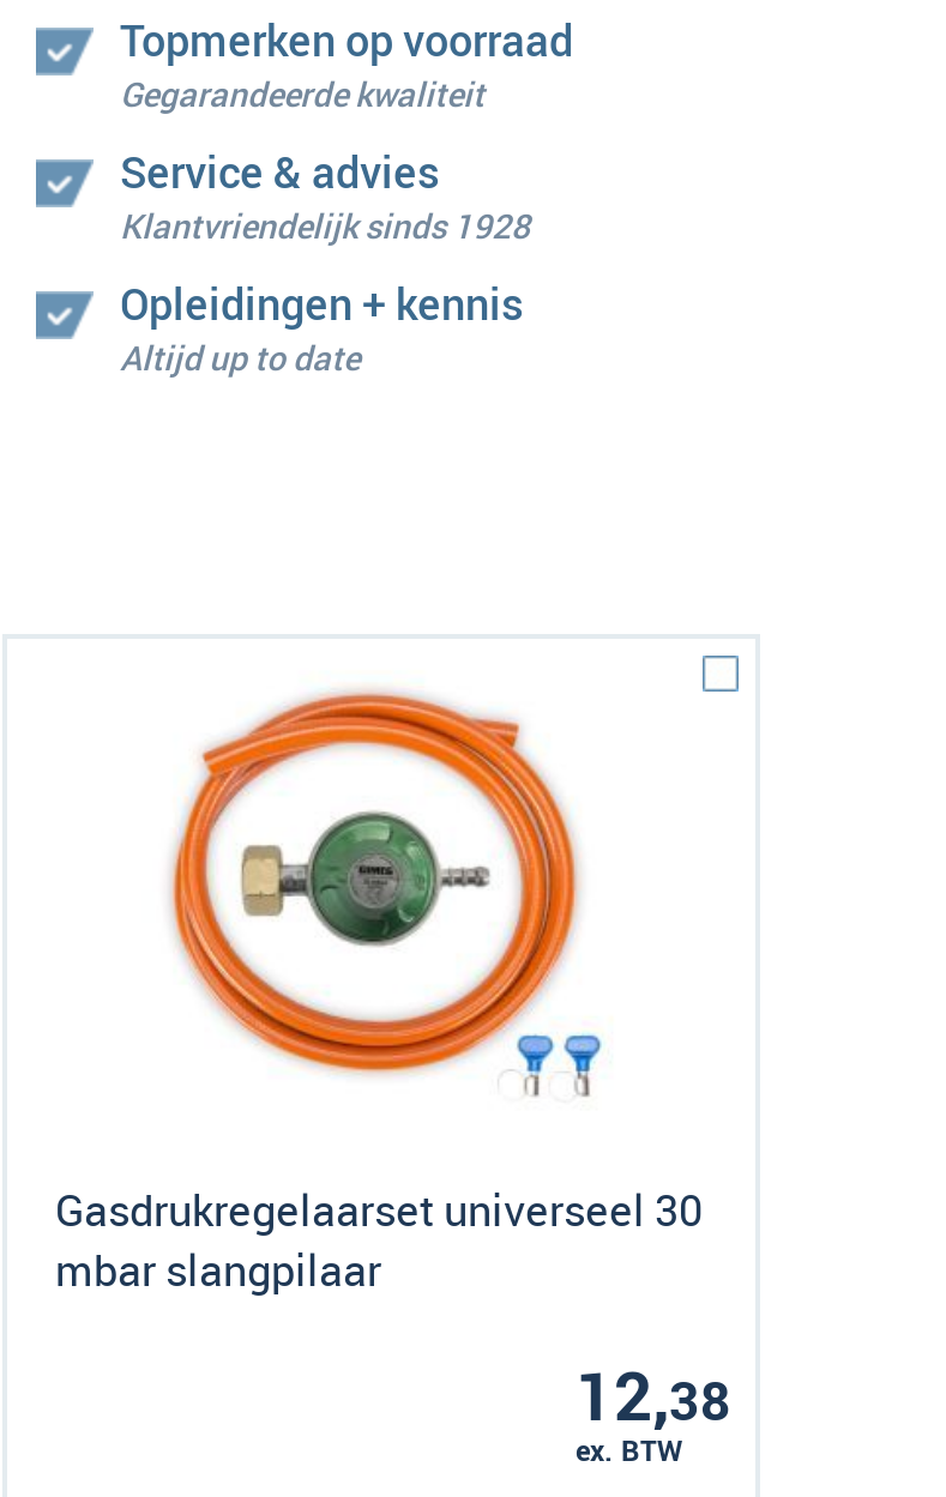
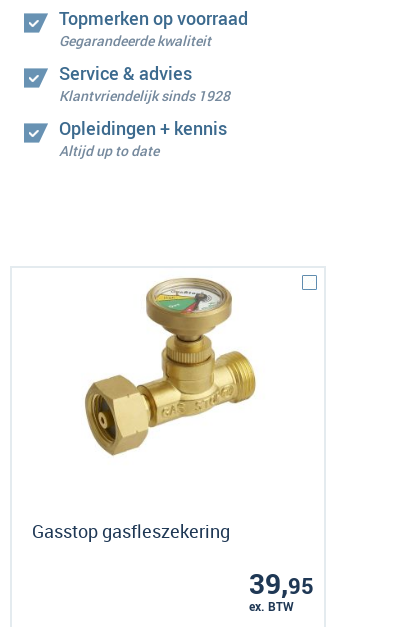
- [image]
+ [image]

- Gasdrukregelaarset universeel 30
- mbar slangpilaar
+ Gasstop gasfleszekering

- 12,38
+ 39,95
